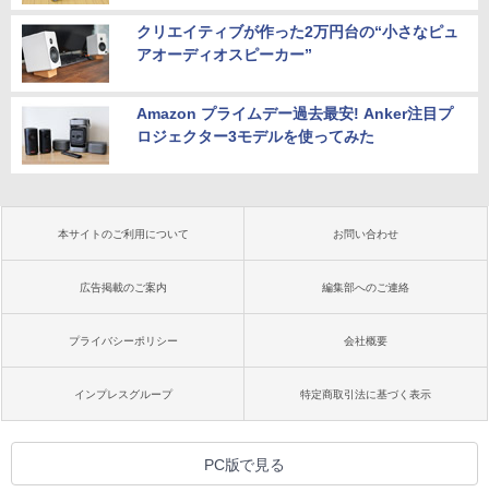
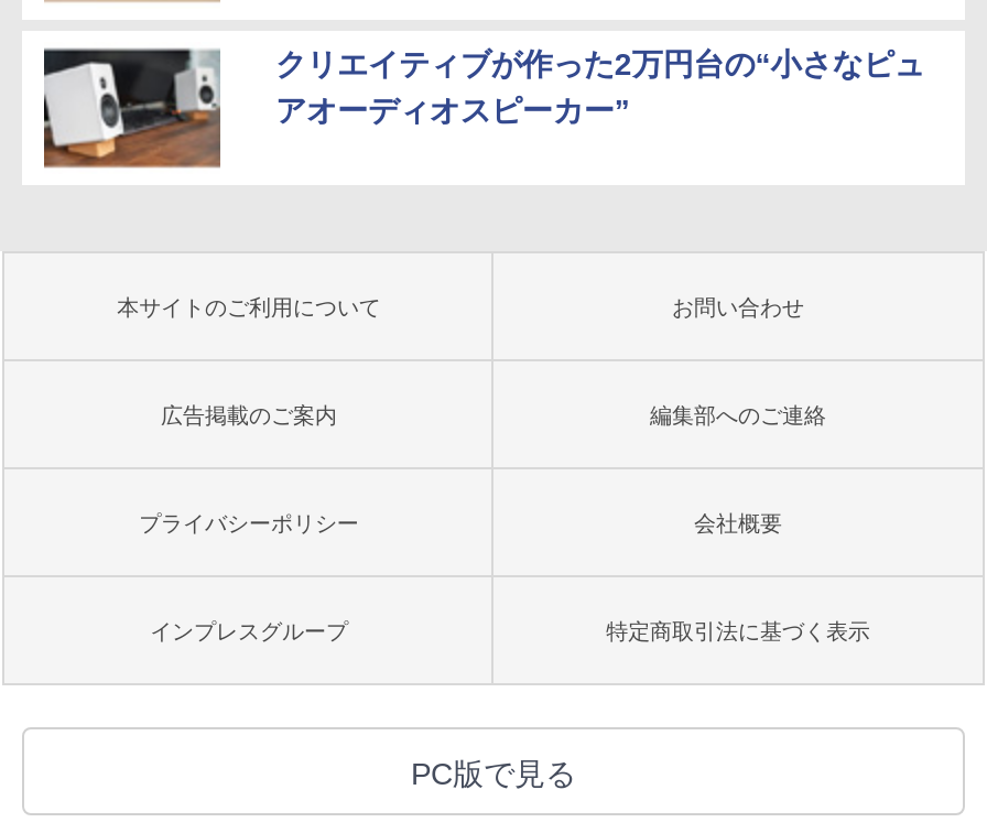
- [image]
- Amazon プライムデー過去最安! Anker注目プ
- ロジェクター3モデルを使ってみた
